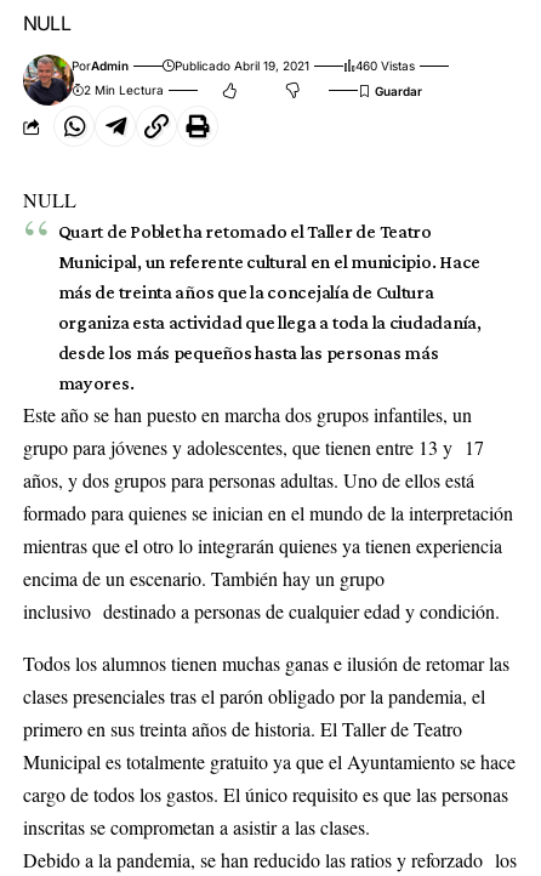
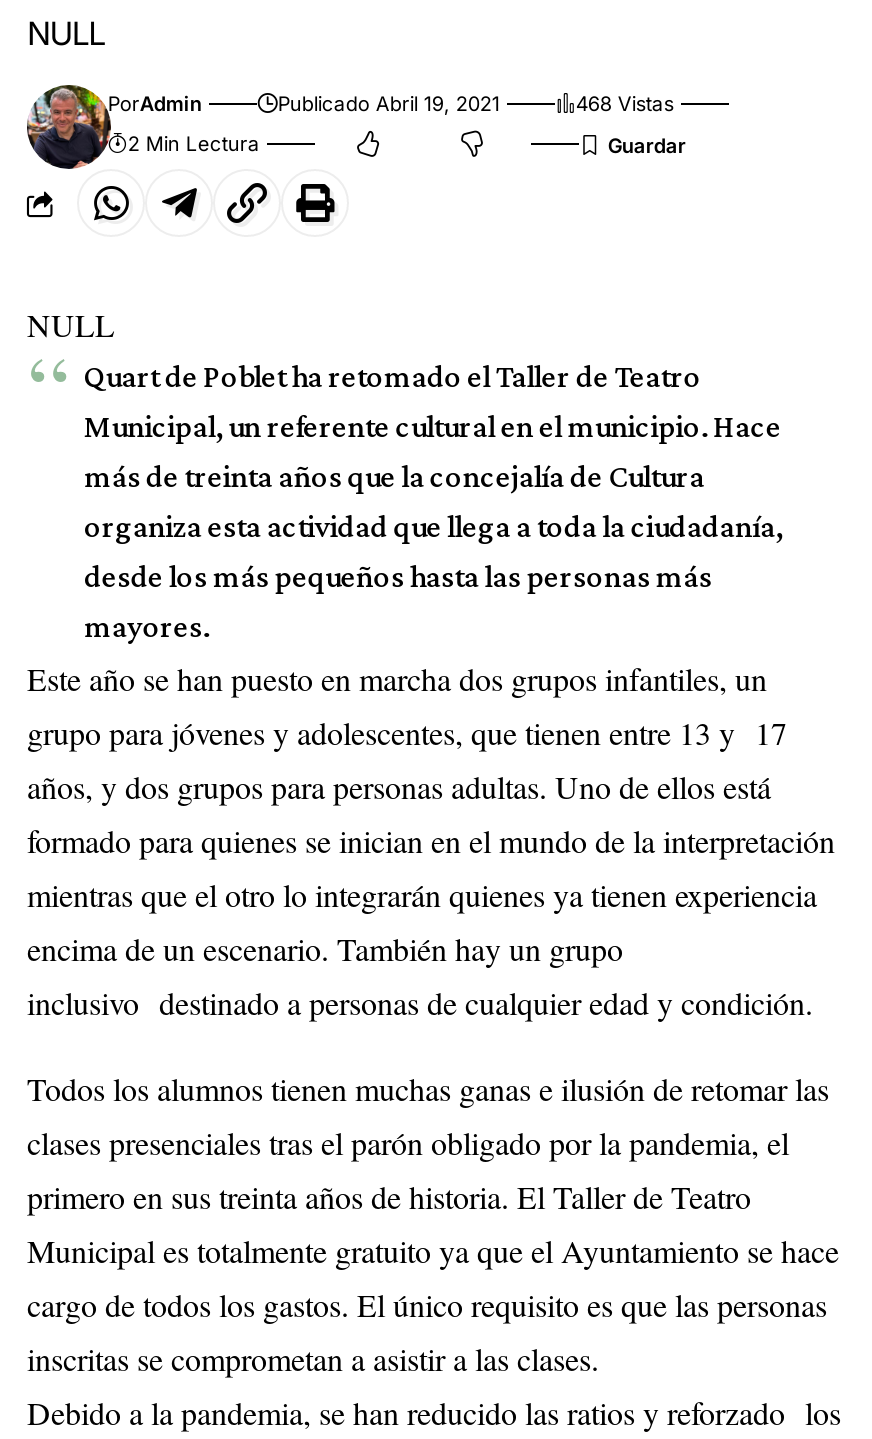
- 460 Vistas
+ 468 Vistas
